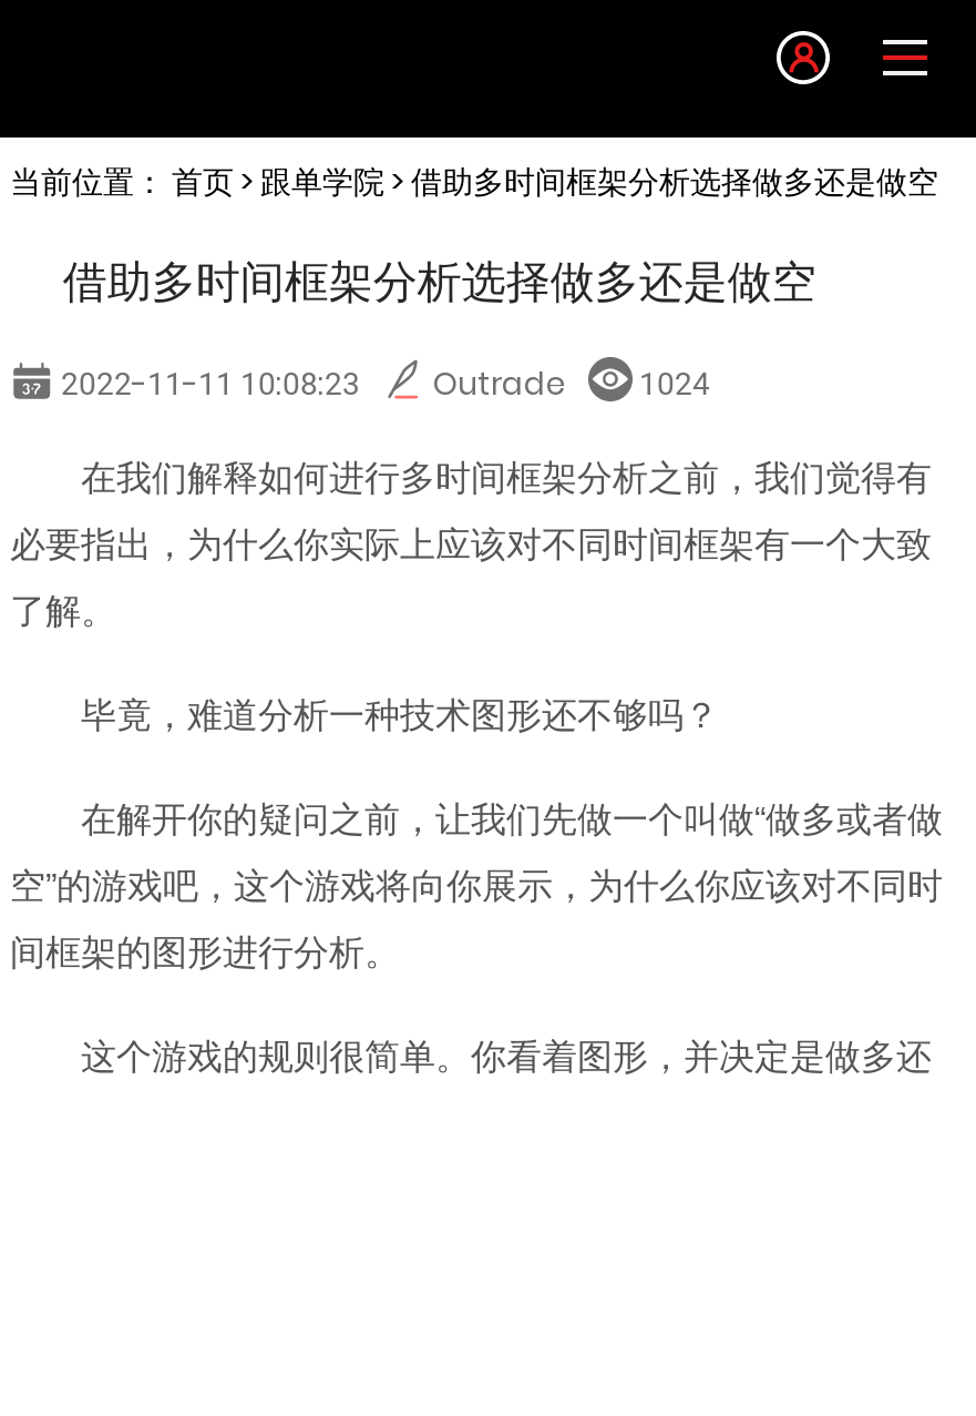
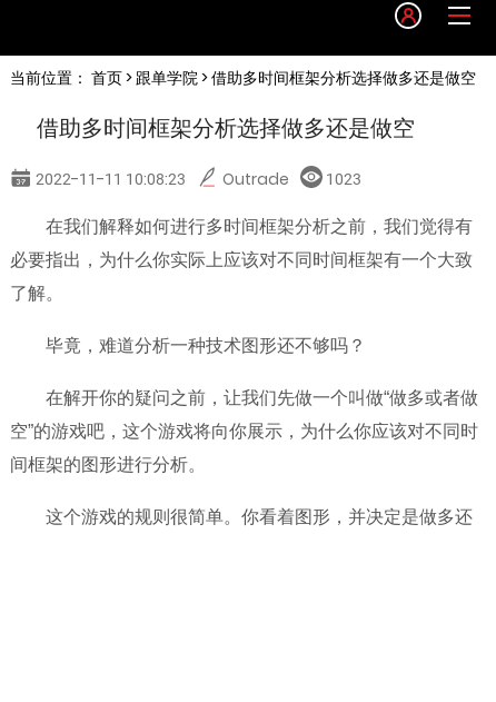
- 2022-11-11 10:08:23 Outrade 1024
+ 2022-11-11 10:08:23 Outrade 1023
